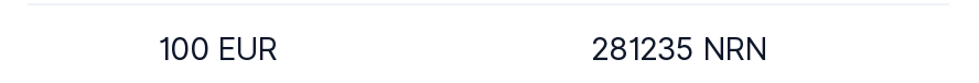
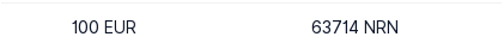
- 281235 NRN
+ 63714 NRN
